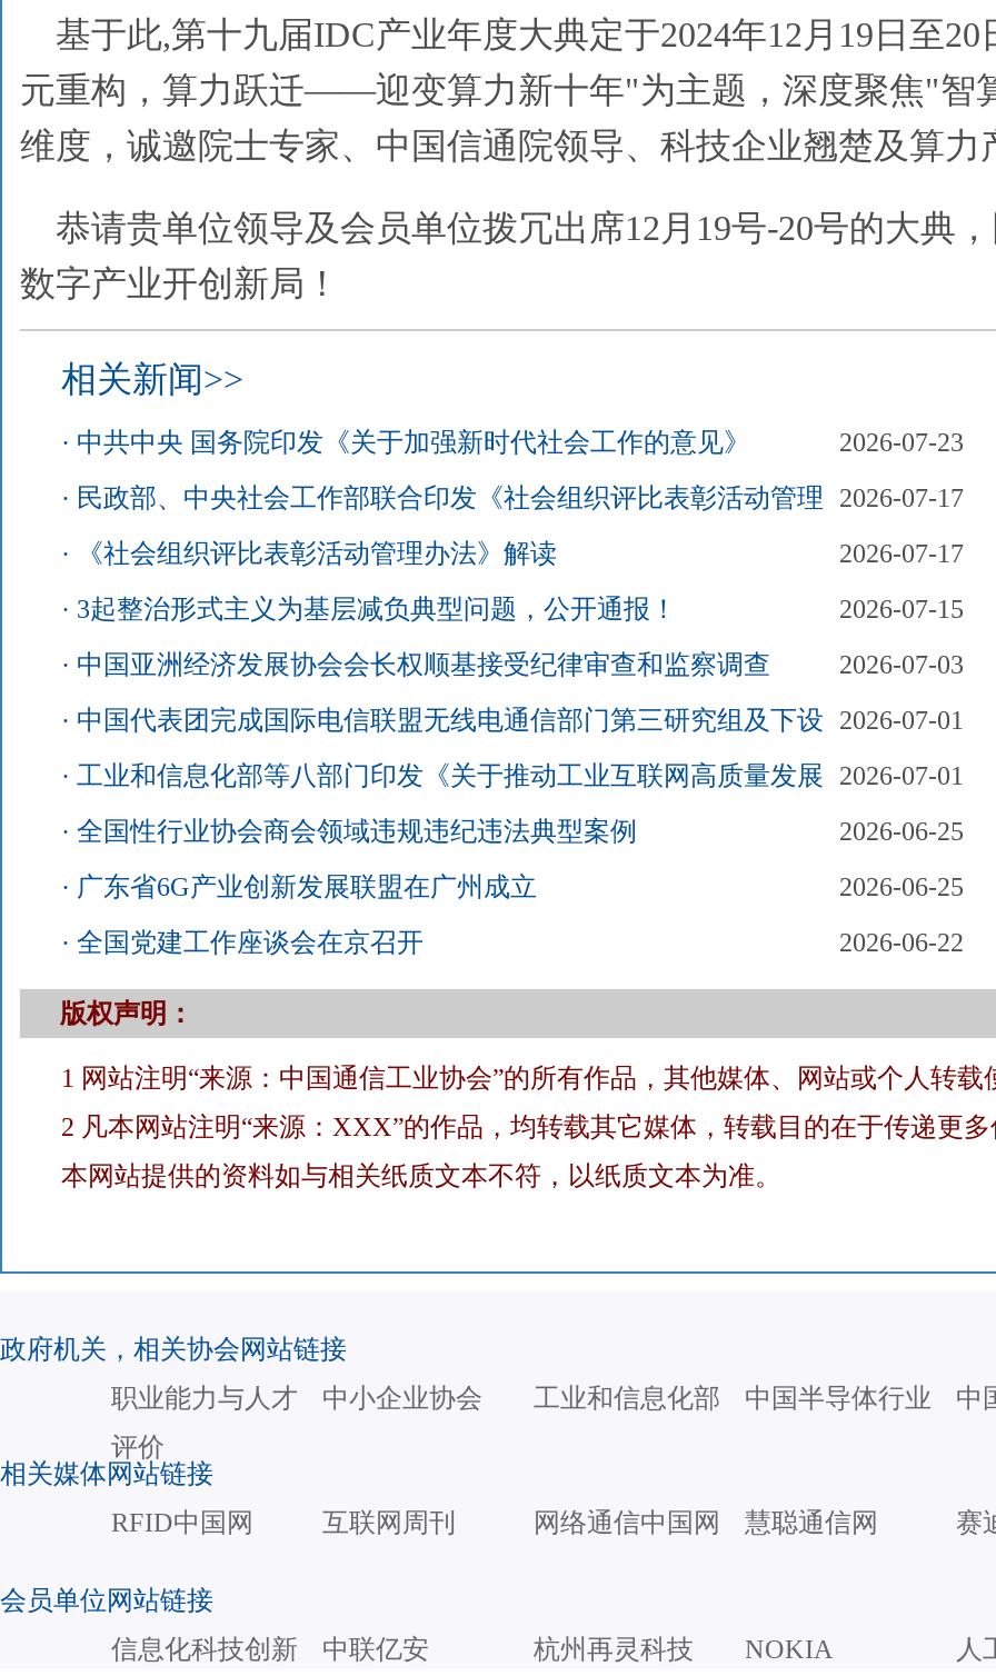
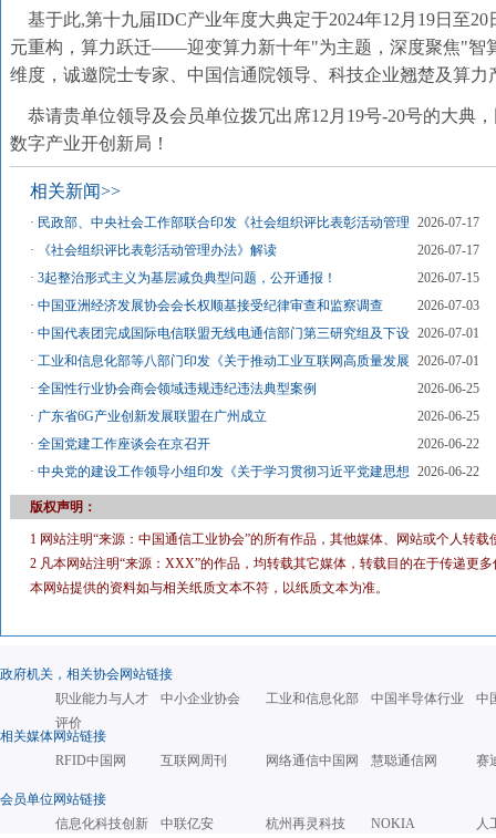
- ·中共中央 国务院印发《关于加强新时代社会工作的意见》
- 2026-07-23

moved up: ·民政部、中央社会工作部联合印发《社会组织评比表彰活动管理 2026-07-17 | ·《社会组织评比表彰活动管理办法》解读 | 2026-07-17 | ... | ·全国党建工作座谈会在京召开 | 2026-06-22

+ ·中央党的建设工作领导小组印发《关于学习贯彻习近平党建思想 2026-06-22
